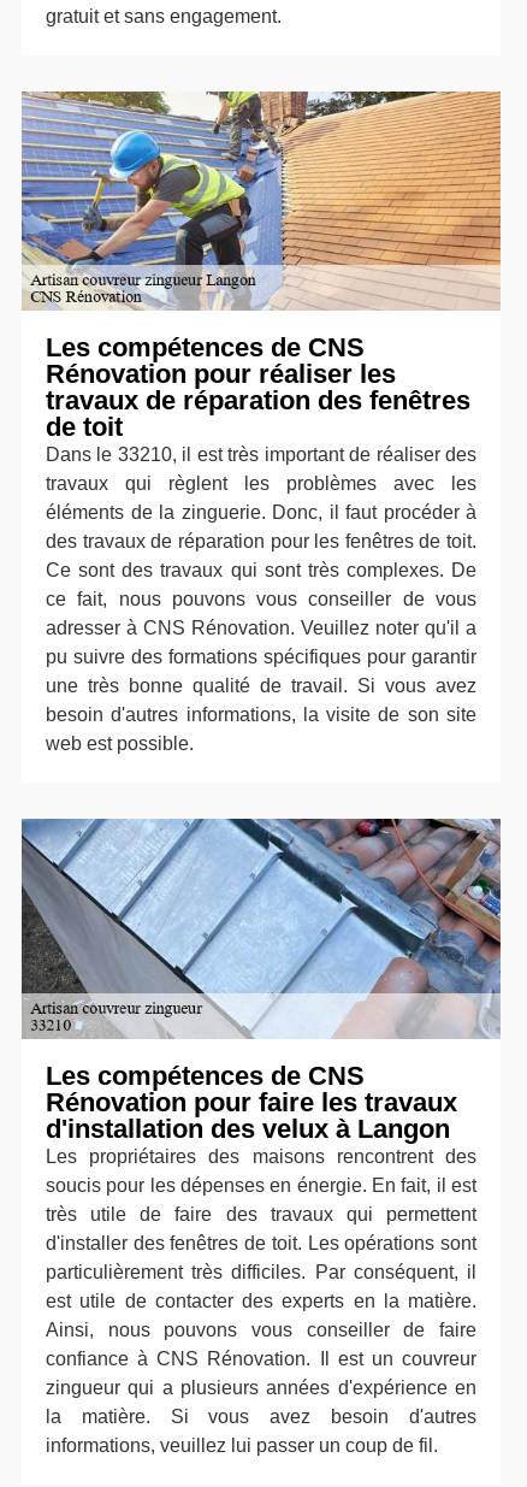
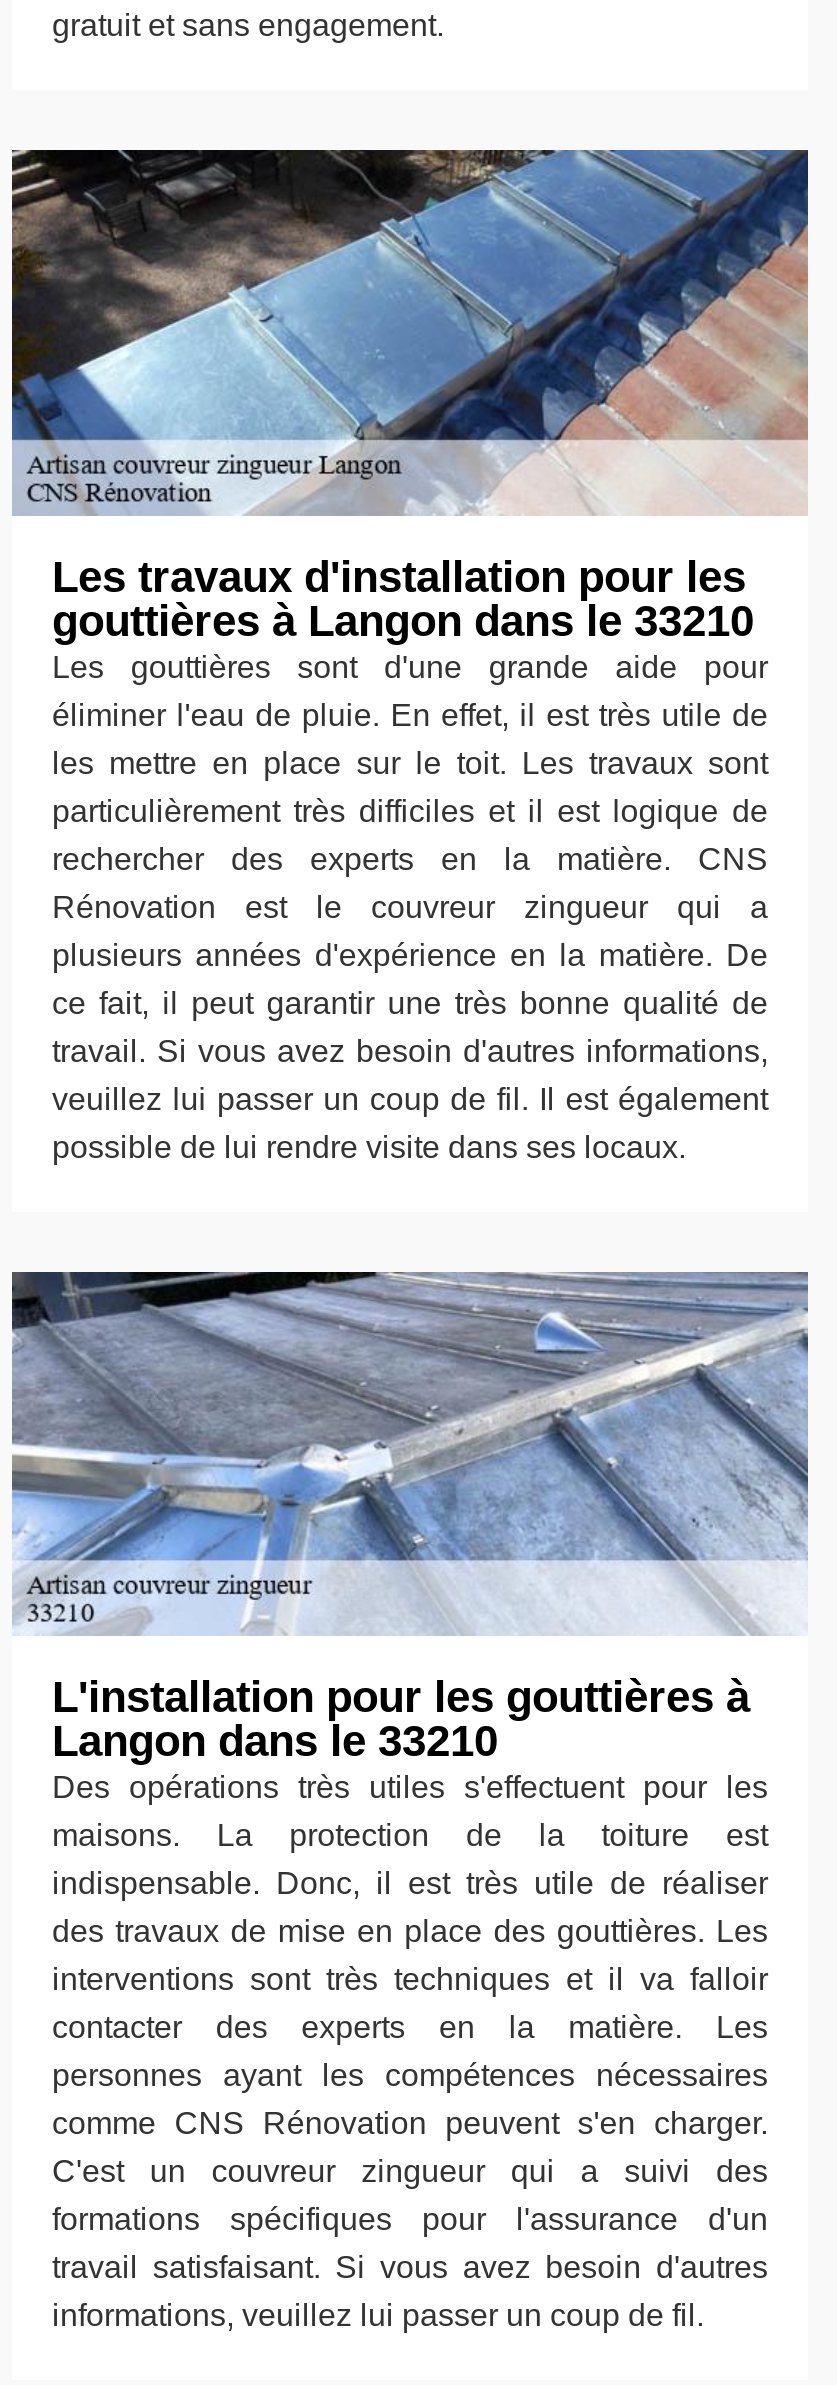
- [image]
- Les compétences de CNS
- Rénovation pour réaliser les
- travaux de réparation des fenêtres
- de toit
- Dans le 33210, il est très important de réaliser des
- travaux qui règlent les problèmes avec les
- éléments de la zinguerie. Donc, il faut procéder à
- des travaux de réparation pour les fenêtres de toit.
- Ce sont des travaux qui sont très complexes. De
- ce fait, nous pouvons vous conseiller de vous
- adresser à CNS Rénovation. Veuillez noter qu'il a
- pu suivre des formations spécifiques pour garantir
- une très bonne qualité de travail. Si vous avez
- besoin d'autres informations, la visite de son site
- web est possible.
+ [image]
+ Les travaux d'installation pour les
+ gouttières à Langon dans le 33210
+ Les gouttières sont d'une grande aide pour
+ éliminer l'eau de pluie. En effet, il est très utile de
+ les mettre en place sur le toit. Les travaux sont
+ particulièrement très difficiles et il est logique de
+ rechercher des experts en la matière. CNS
+ Rénovation est le couvreur zingueur qui a
+ plusieurs années d'expérience en la matière. De
+ ce fait, il peut garantir une très bonne qualité de
+ travail. Si vous avez besoin d'autres informations,
+ veuillez lui passer un coup de fil. Il est également
+ possible de lui rendre visite dans ses locaux.

- [image]
- Les compétences de CNS
- Rénovation pour faire les travaux
- d'installation des velux à Langon
- Les propriétaires des maisons rencontrent des
- soucis pour les dépenses en énergie. En fait, il est
- très utile de faire des travaux qui permettent
- d'installer des fenêtres de toit. Les opérations sont
- particulièrement très difficiles. Par conséquent, il
- est utile de contacter des experts en la matière.
- Ainsi, nous pouvons vous conseiller de faire
- confiance à CNS Rénovation. Il est un couvreur
- zingueur qui a plusieurs années d'expérience en
- la matière. Si vous avez besoin d'autres
+ [image]
+ L'installation pour les gouttières à
+ Langon dans le 33210
+ Des opérations très utiles s'effectuent pour les
+ maisons. La protection de la toiture est
+ indispensable. Donc, il est très utile de réaliser
+ des travaux de mise en place des gouttières. Les
+ interventions sont très techniques et il va falloir
+ contacter des experts en la matière. Les
+ personnes ayant les compétences nécessaires
+ comme CNS Rénovation peuvent s'en charger.
+ C'est un couvreur zingueur qui a suivi des
+ formations spécifiques pour l'assurance d'un
+ travail satisfaisant. Si vous avez besoin d'autres
